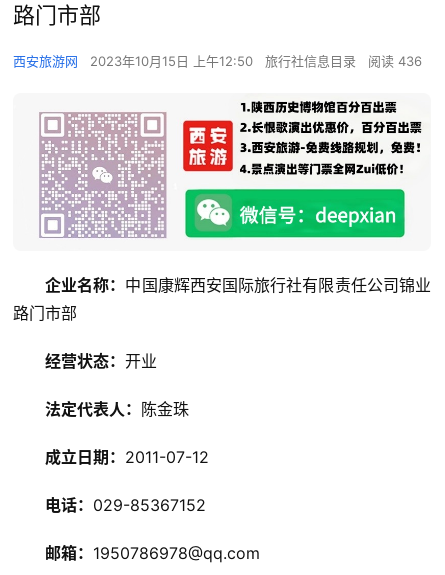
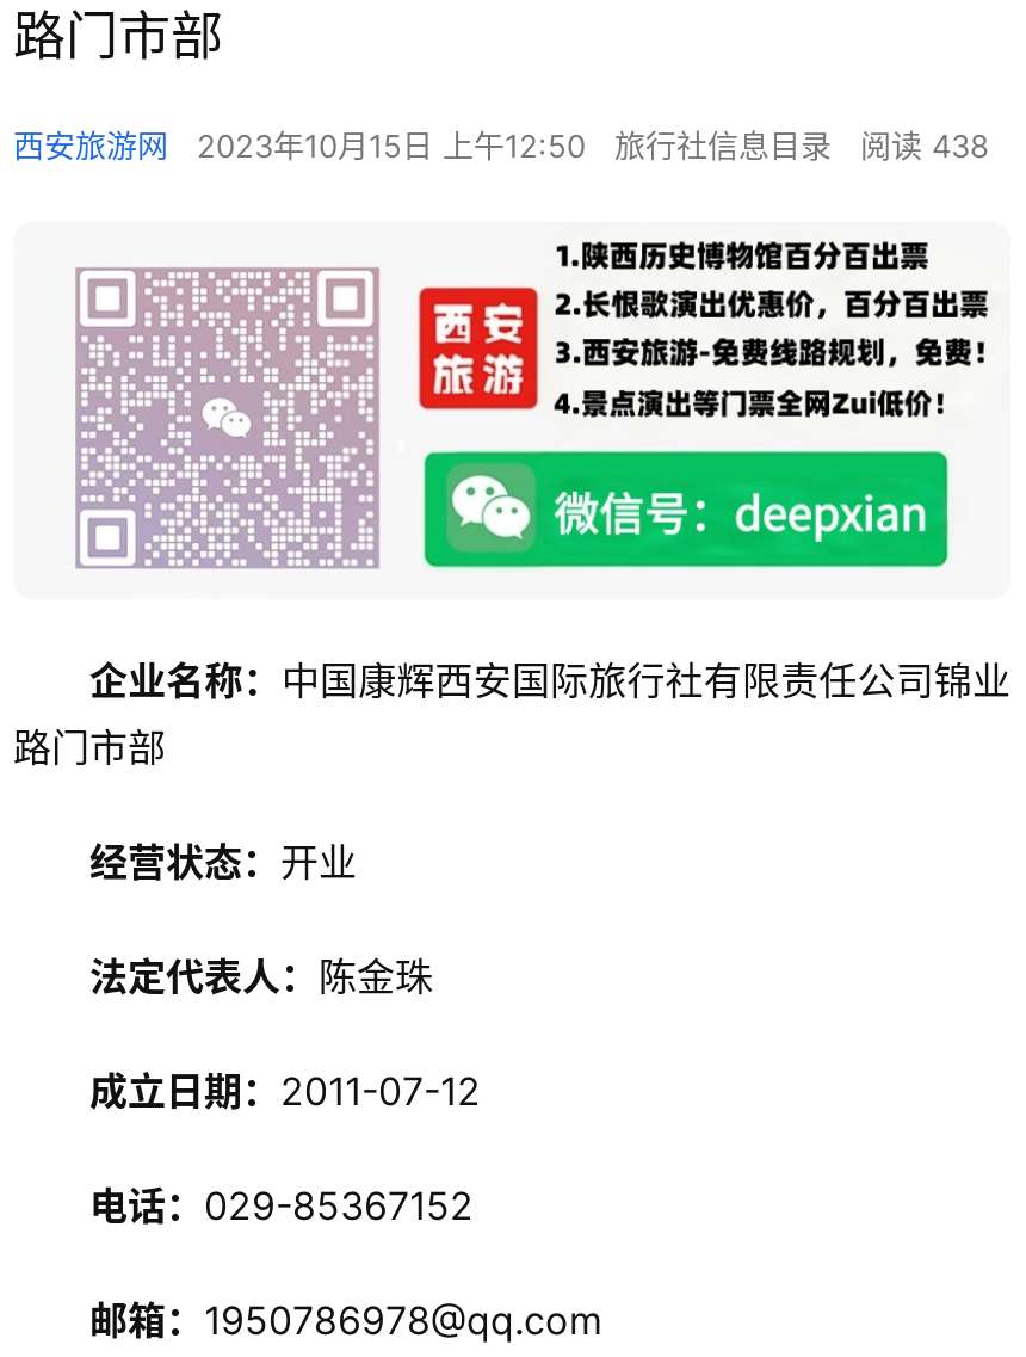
- 西安旅游网 2023年10月15日 上午12:50 旅行社信息目录 阅读 436
+ 西安旅游网 2023年10月15日 上午12:50 旅行社信息目录 阅读 438
